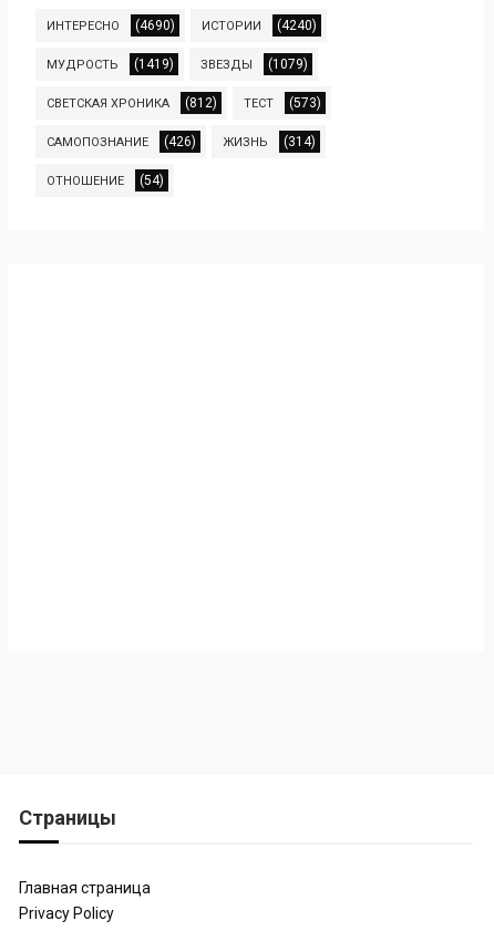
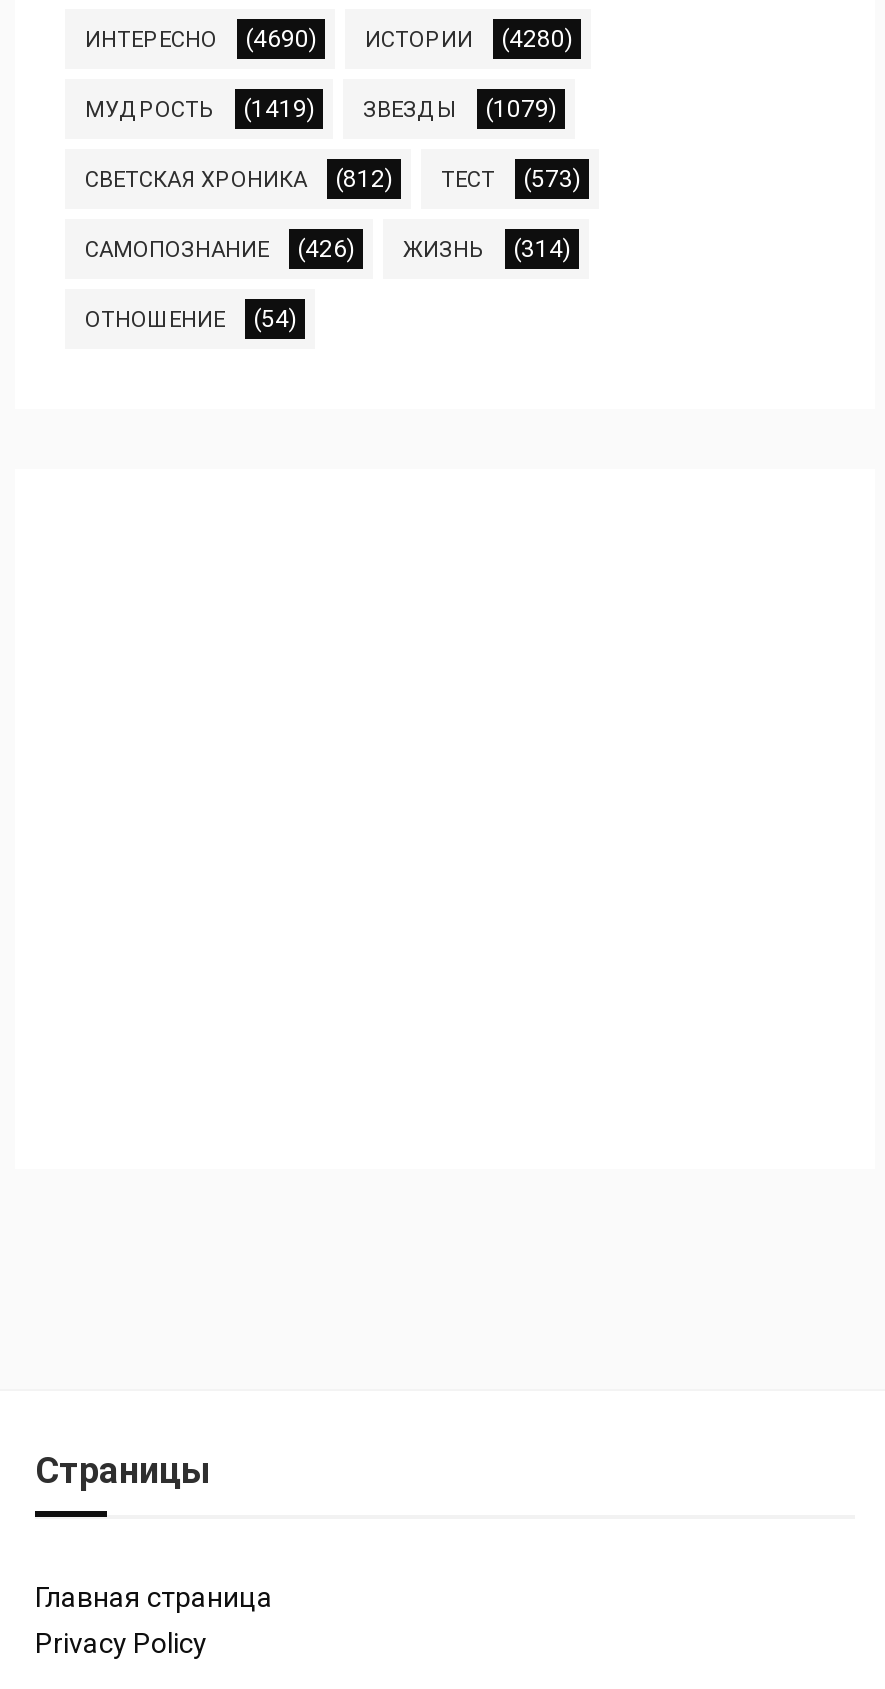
- ИНТЕРЕСНО (4690) ИСТОРИИ (4240)
+ ИНТЕРЕСНО (4690) ИСТОРИИ (4280)
